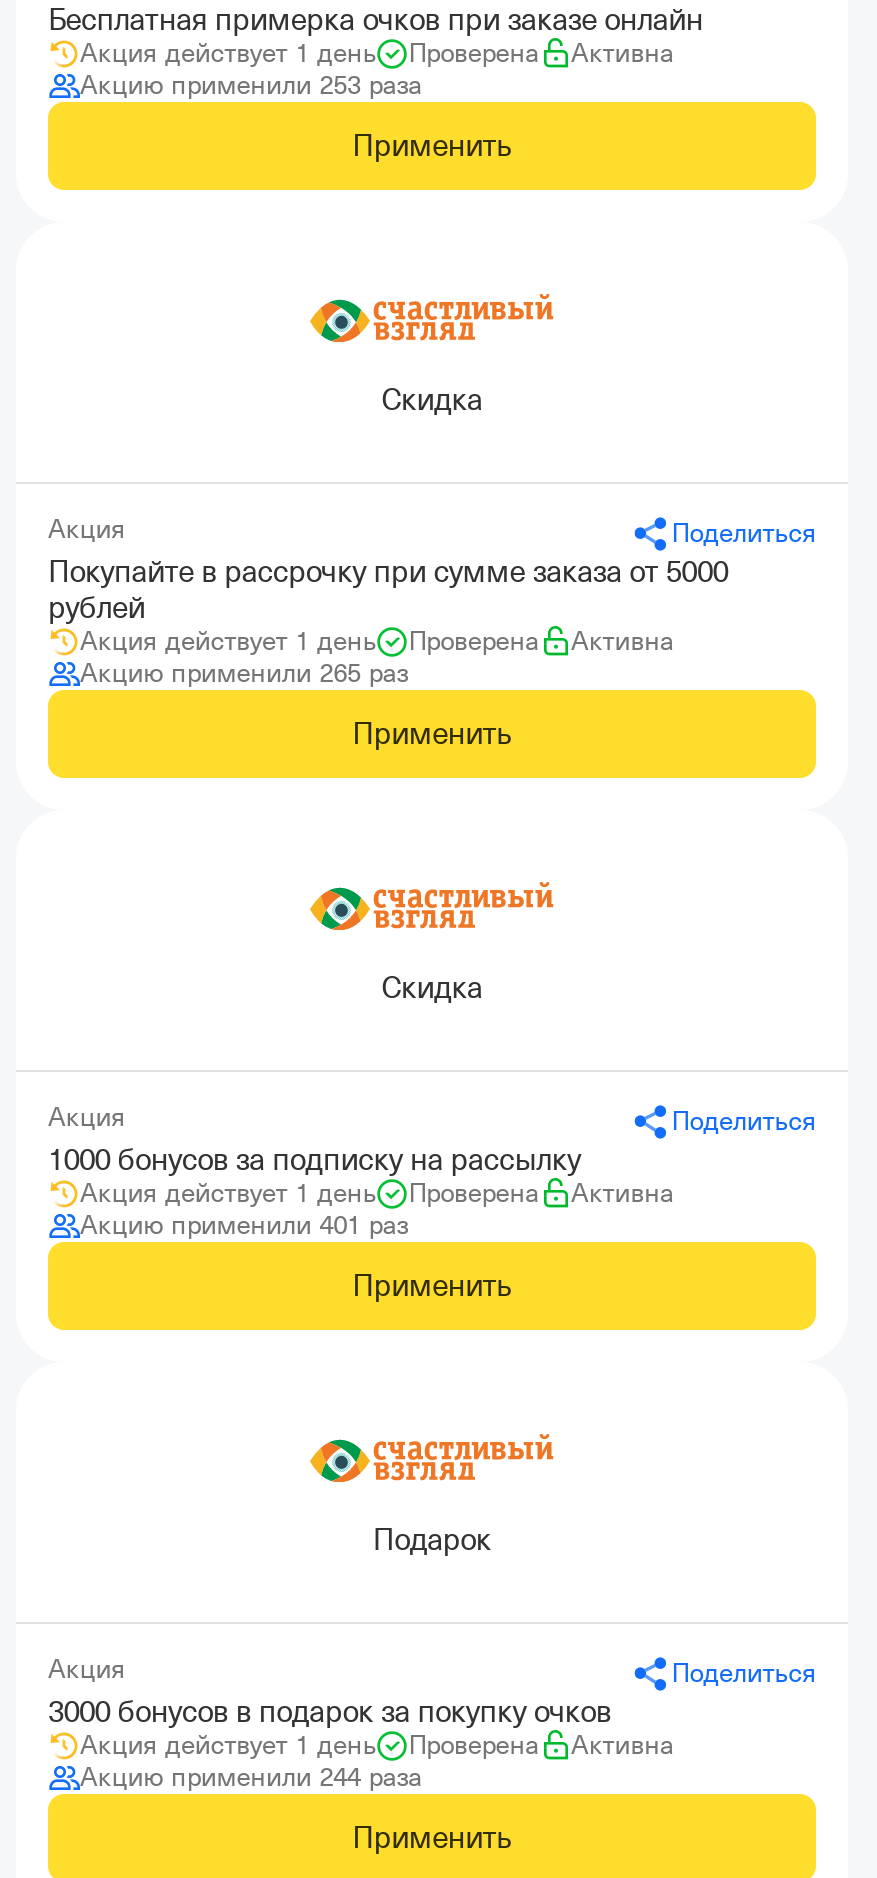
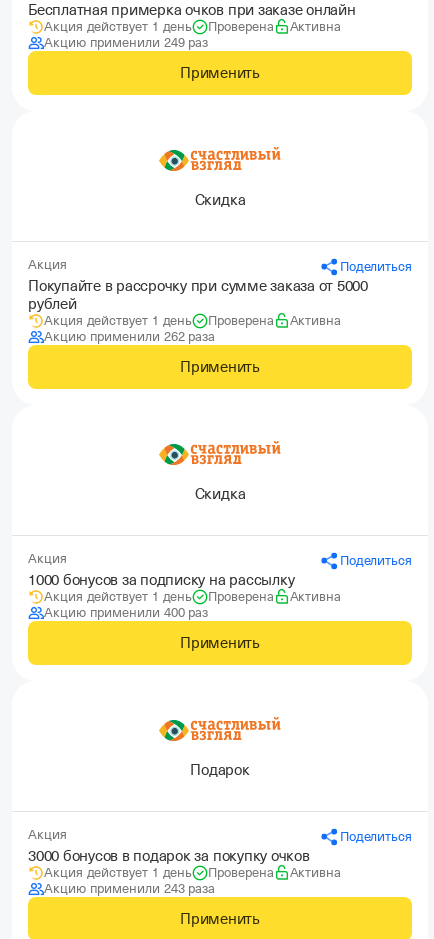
- Акцию применили 253 раза
+ Акцию применили 249 раз

- Акцию применили 265 раз
+ Акцию применили 262 раза

- Акцию применили 401 раз
+ Акцию применили 400 раз

- Акцию применили 244 раза
+ Акцию применили 243 раза
